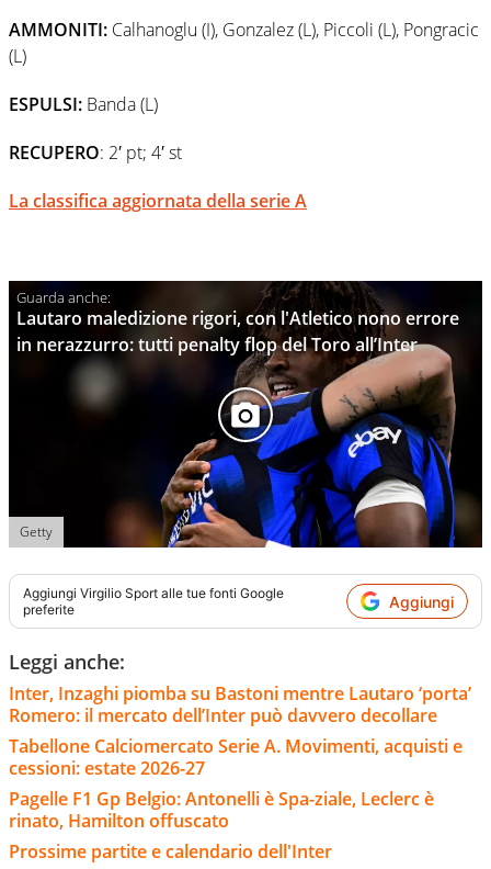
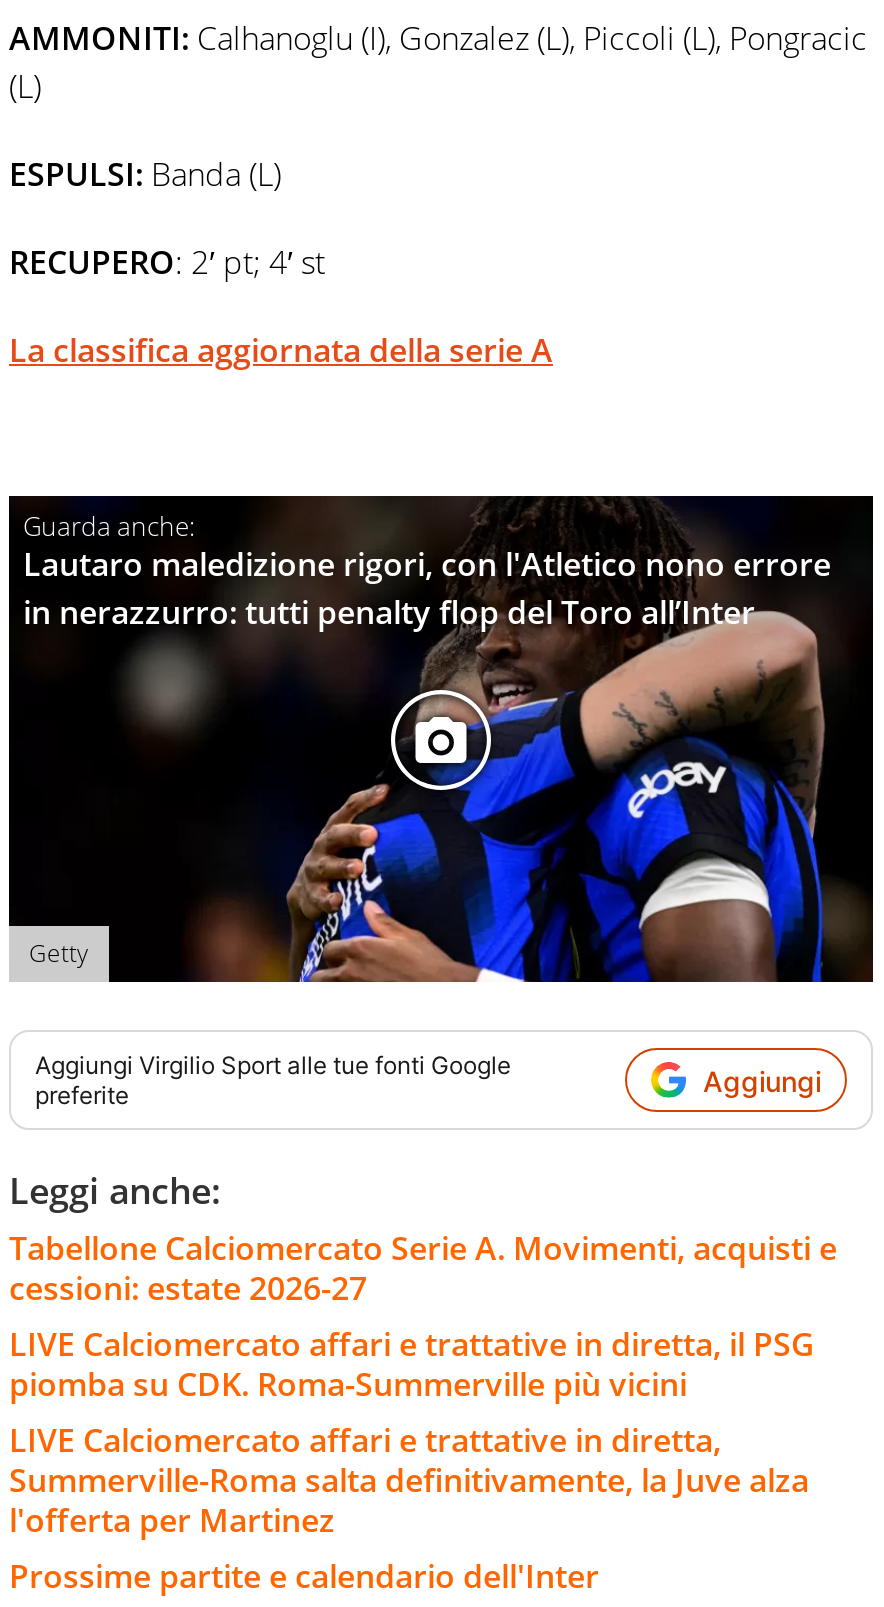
- Inter, Inzaghi piomba su Bastoni mentre Lautaro ‘porta’
- Romero: il mercato dell’Inter può davvero decollare

moved up: Tabellone Calciomercato Serie A. Movimenti, acquisti e | cessioni: estate 2026-27

- Pagelle F1 Gp Belgio: Antonelli è Spa-ziale, Leclerc è
- rinato, Hamilton offuscato
+ LIVE Calciomercato affari e trattative in diretta, il PSG
+ piomba su CDK. Roma-Summerville più vicini
+ LIVE Calciomercato affari e trattative in diretta,
+ Summerville-Roma salta definitivamente, la Juve alza
+ l'offerta per Martinez
